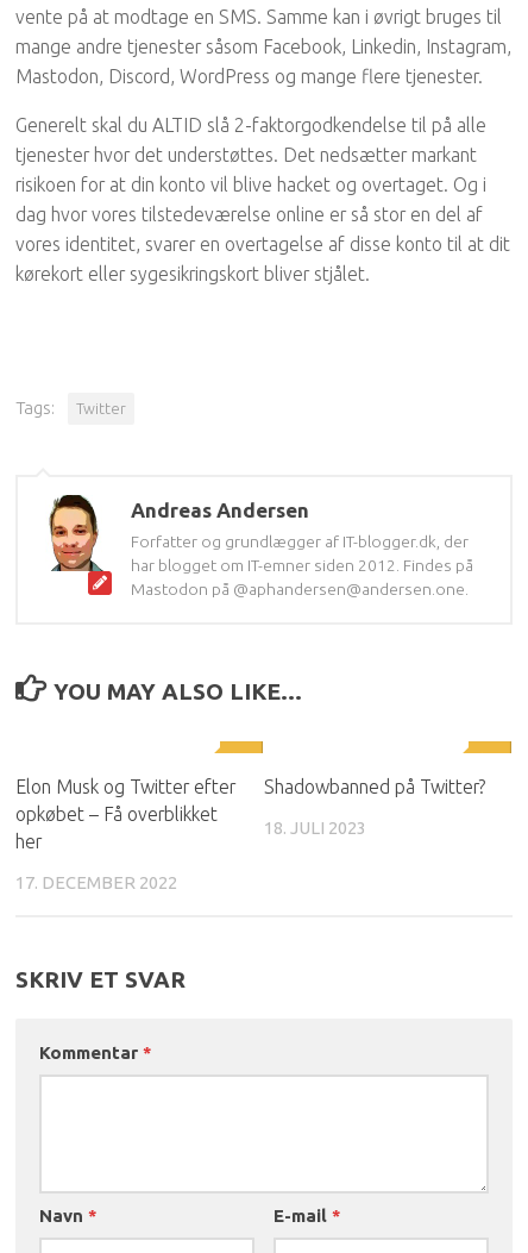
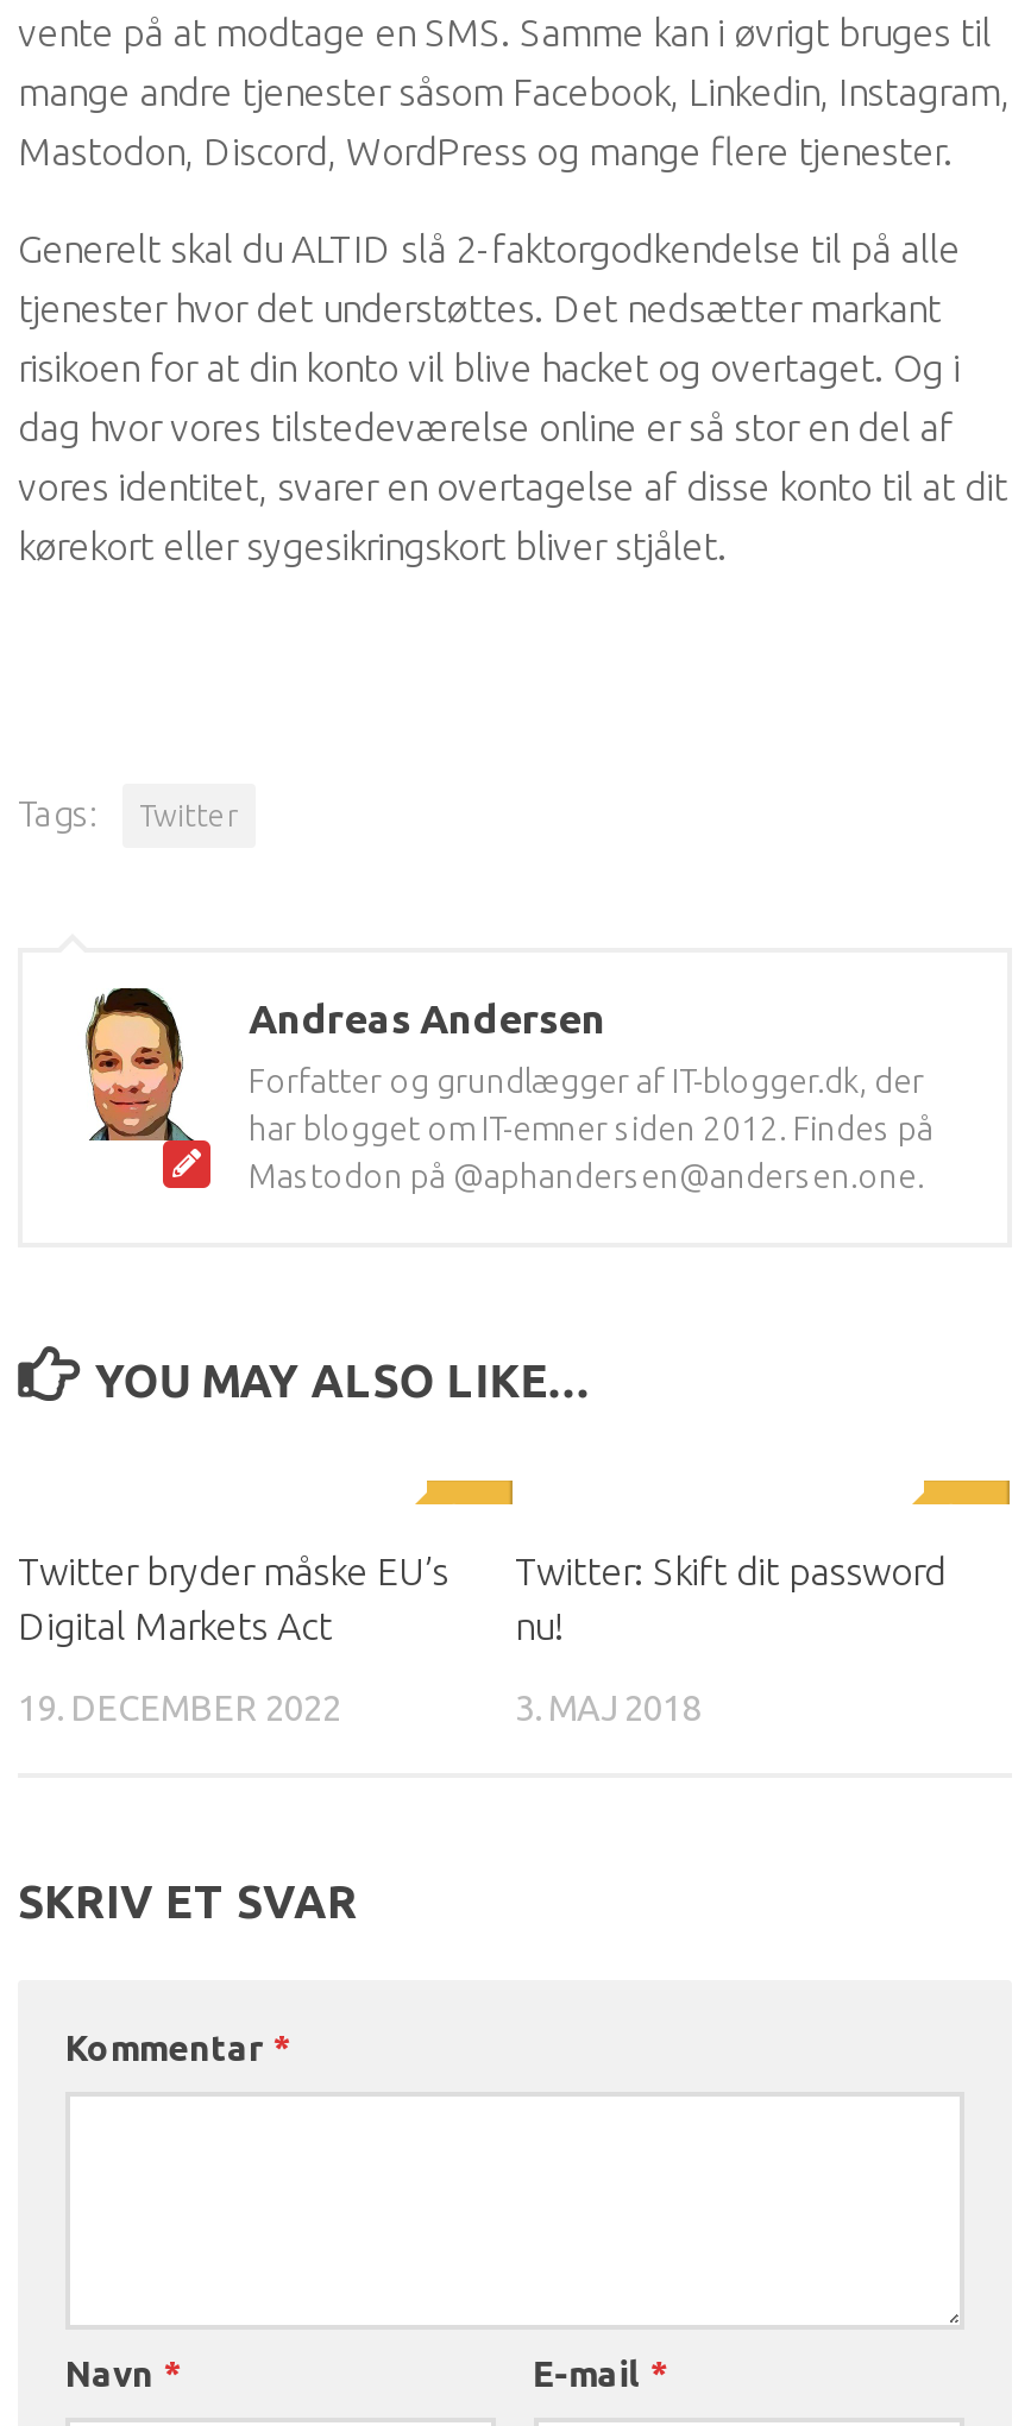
- Elon Musk og Twitter efter
- opkøbet – Få overblikket
- her
+ Twitter bryder måske EU’s
+ Digital Markets Act

- Shadowbanned på Twitter?
+ Twitter: Skift dit password
+ nu!

- 18. JULI 2023
+ 3. MAJ 2018

- 17. DECEMBER 2022
+ 19. DECEMBER 2022
